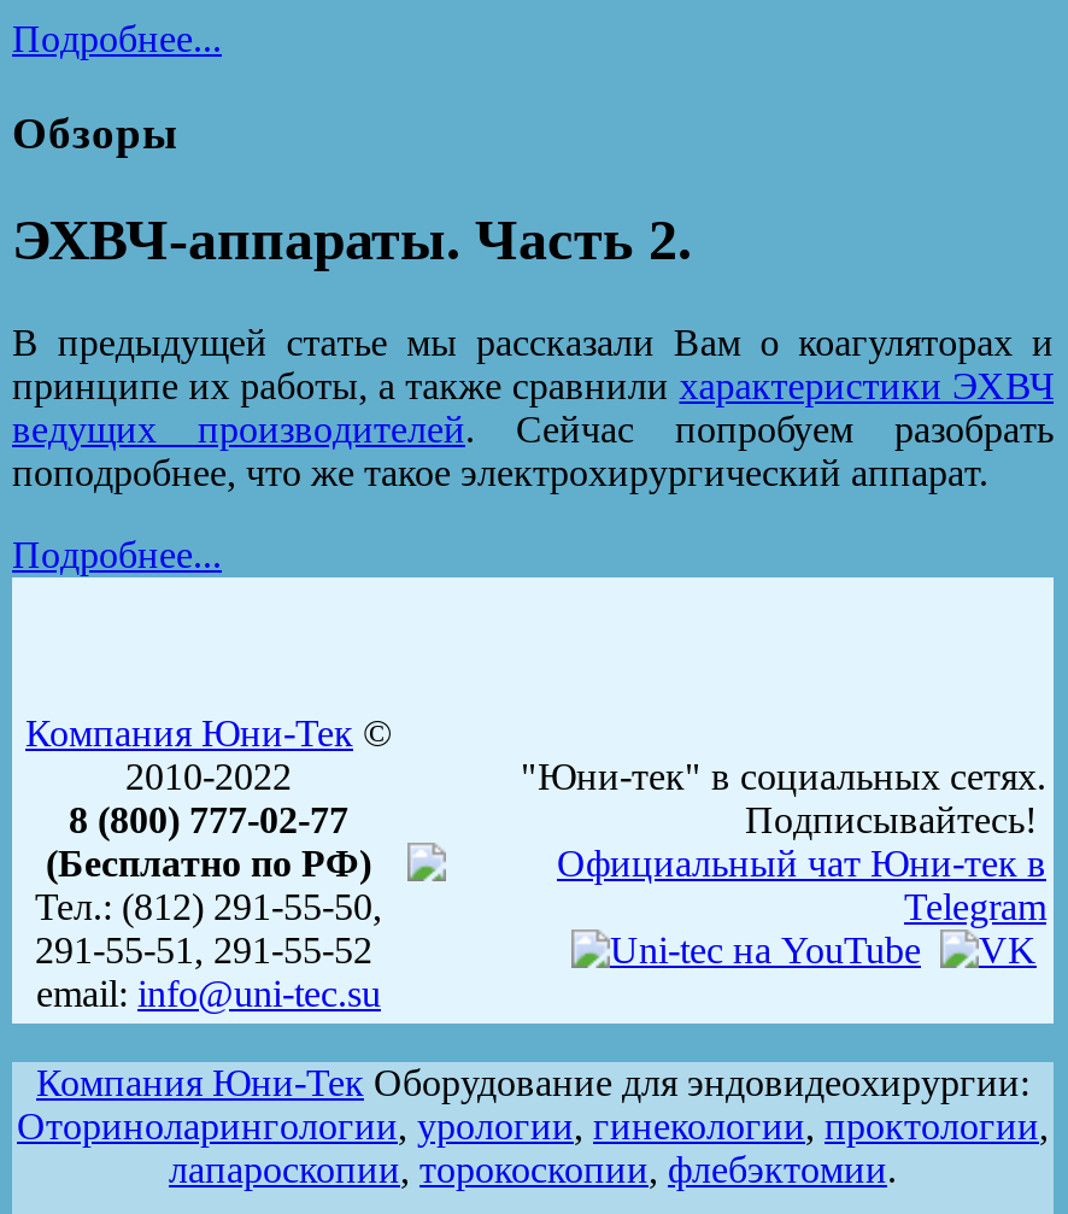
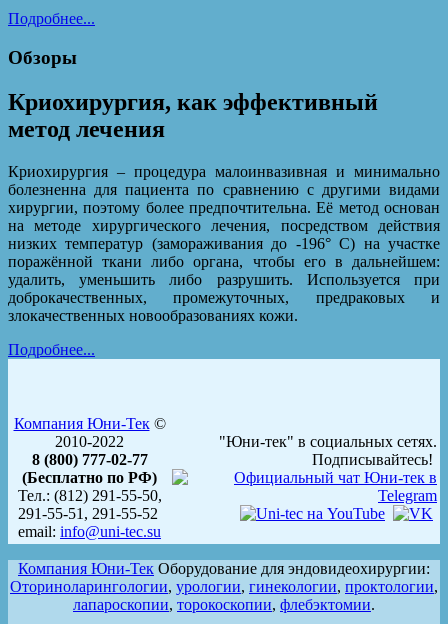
- ЭХВЧ-аппараты. Часть 2.
+ Криохирургия, как эффективный
+ метод лечения

- В предыдущей статье мы рассказали Вам о коагуляторах и
- принципе их работы, а также сравнили характеристики ЭХВЧ
- ведущих производителей. Сейчас попробуем разобрать
- поподробнее, что же такое электрохирургический аппарат.
+ Криохирургия – процедура малоинвазивная и минимально
+ болезненна для пациента по сравнению с другими видами
+ хирургии, поэтому более предпочтительна. Её метод основан
+ на методе хирургического лечения, посредством действия
+ низких температур (замораживания до -196° C) на участке
+ поражённой ткани либо органа, чтобы его в дальнейшем:
+ удалить, уменьшить либо разрушить. Используется при
+ доброкачественных, промежуточных, предраковых и
+ злокачественных новообразованиях кожи.
